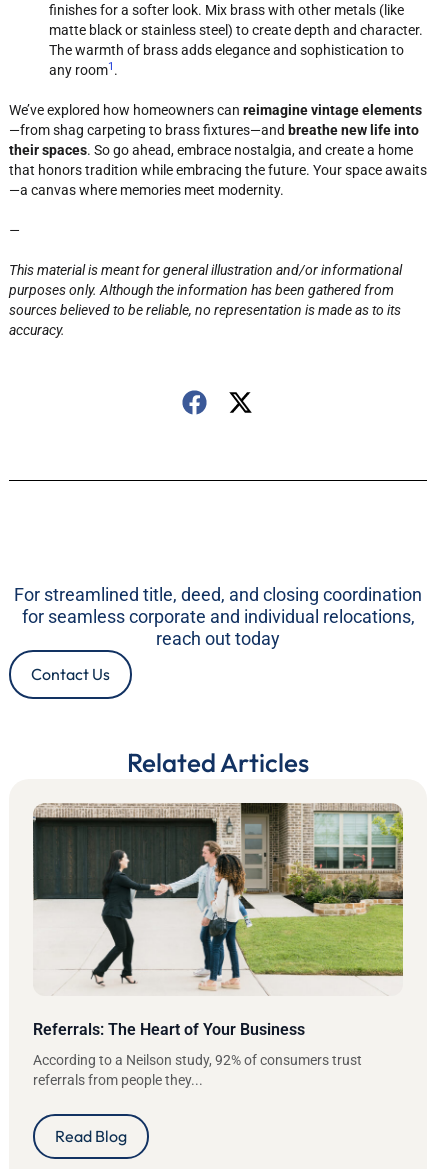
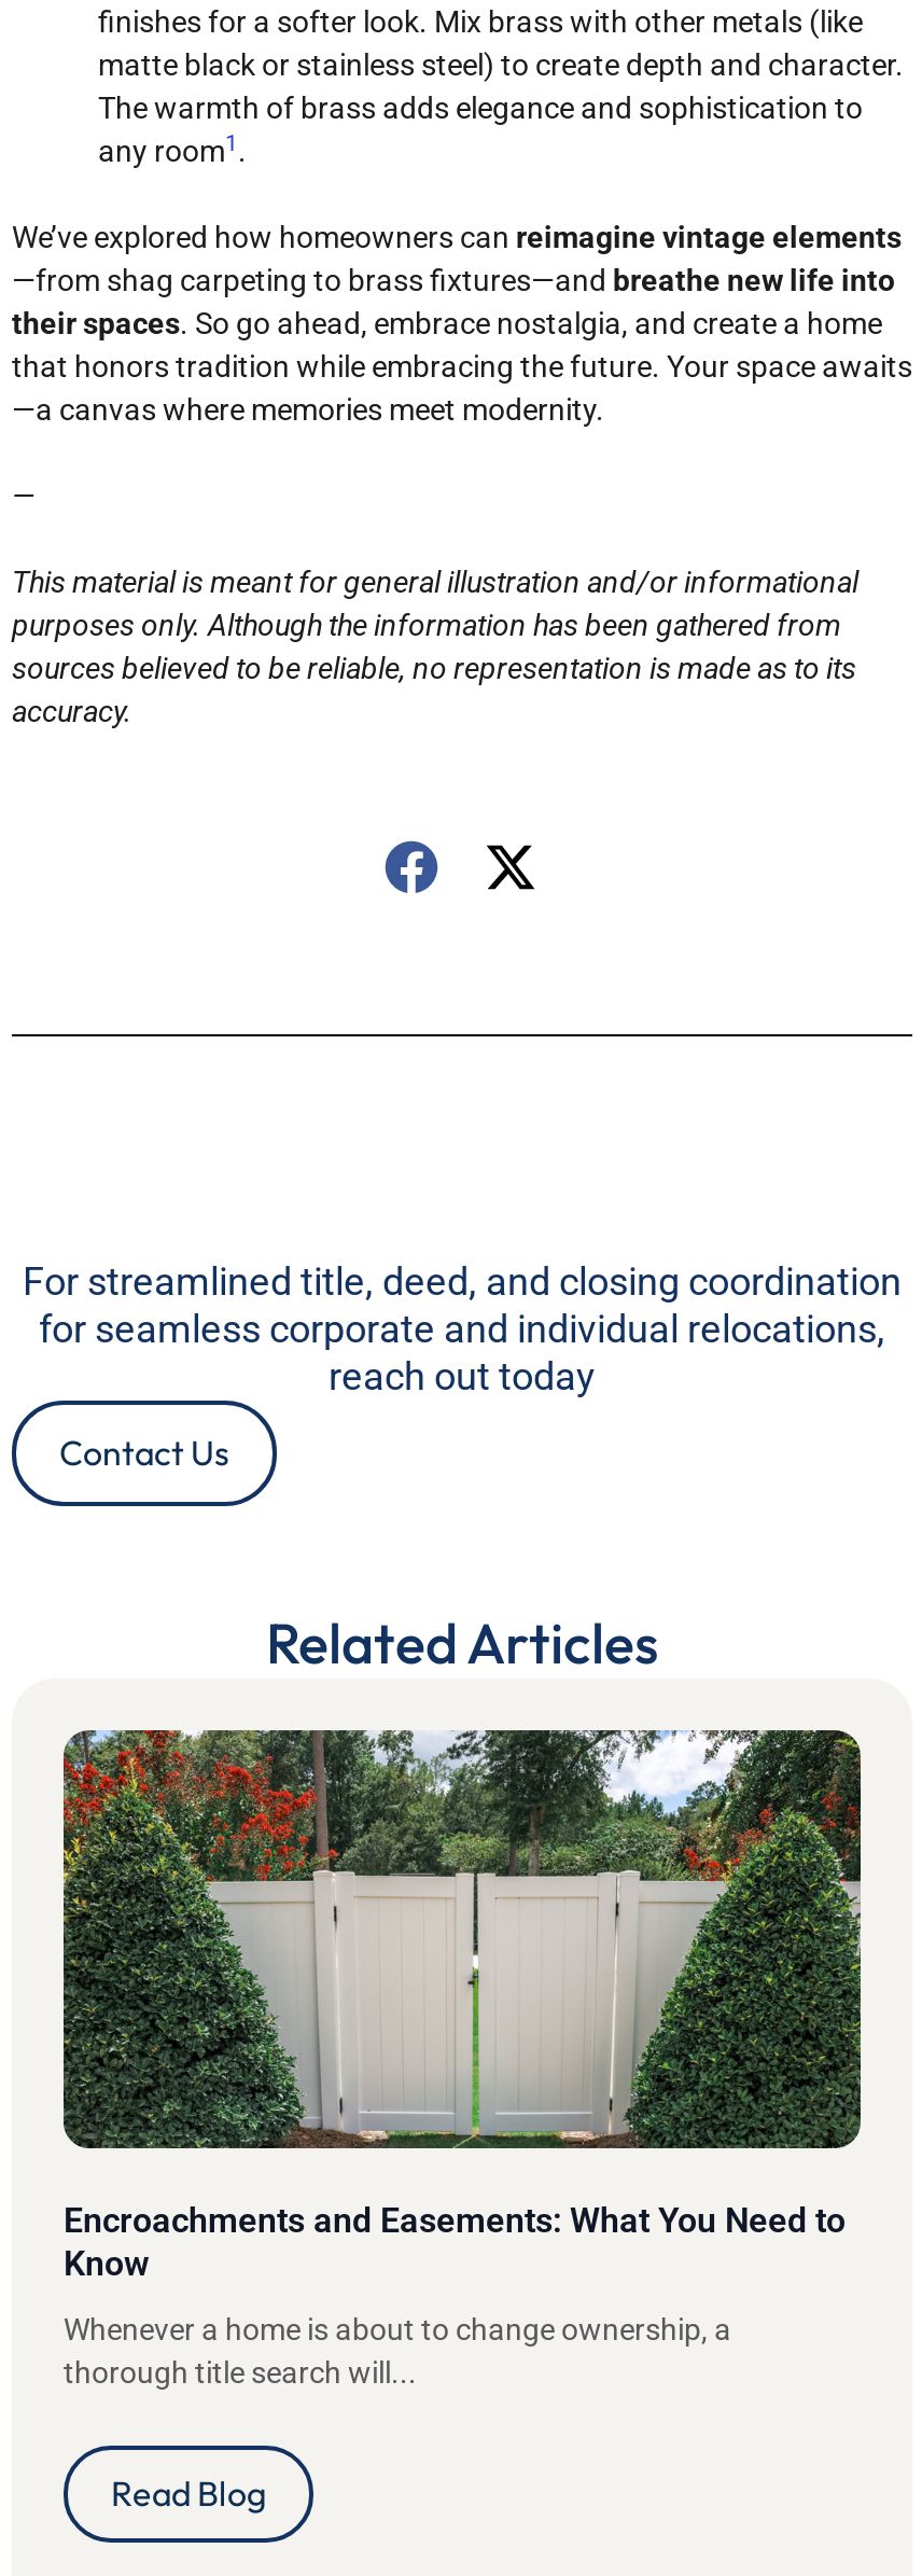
- [image]
- Referrals: The Heart of Your Business
+ [image]
+ Encroachments and Easements: What You Need to
+ Know

- According to a Neilson study, 92% of consumers trust
- referrals from people they...
+ Whenever a home is about to change ownership, a
+ thorough title search will...
